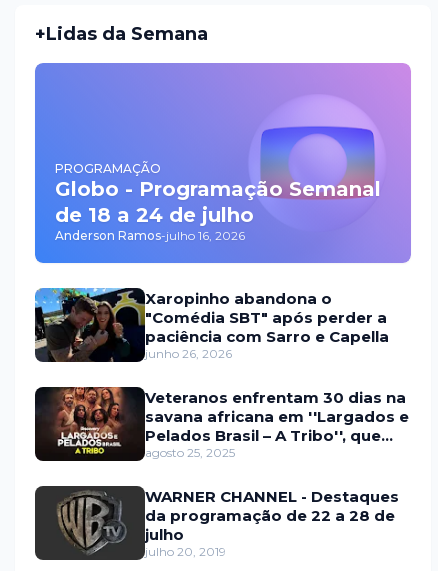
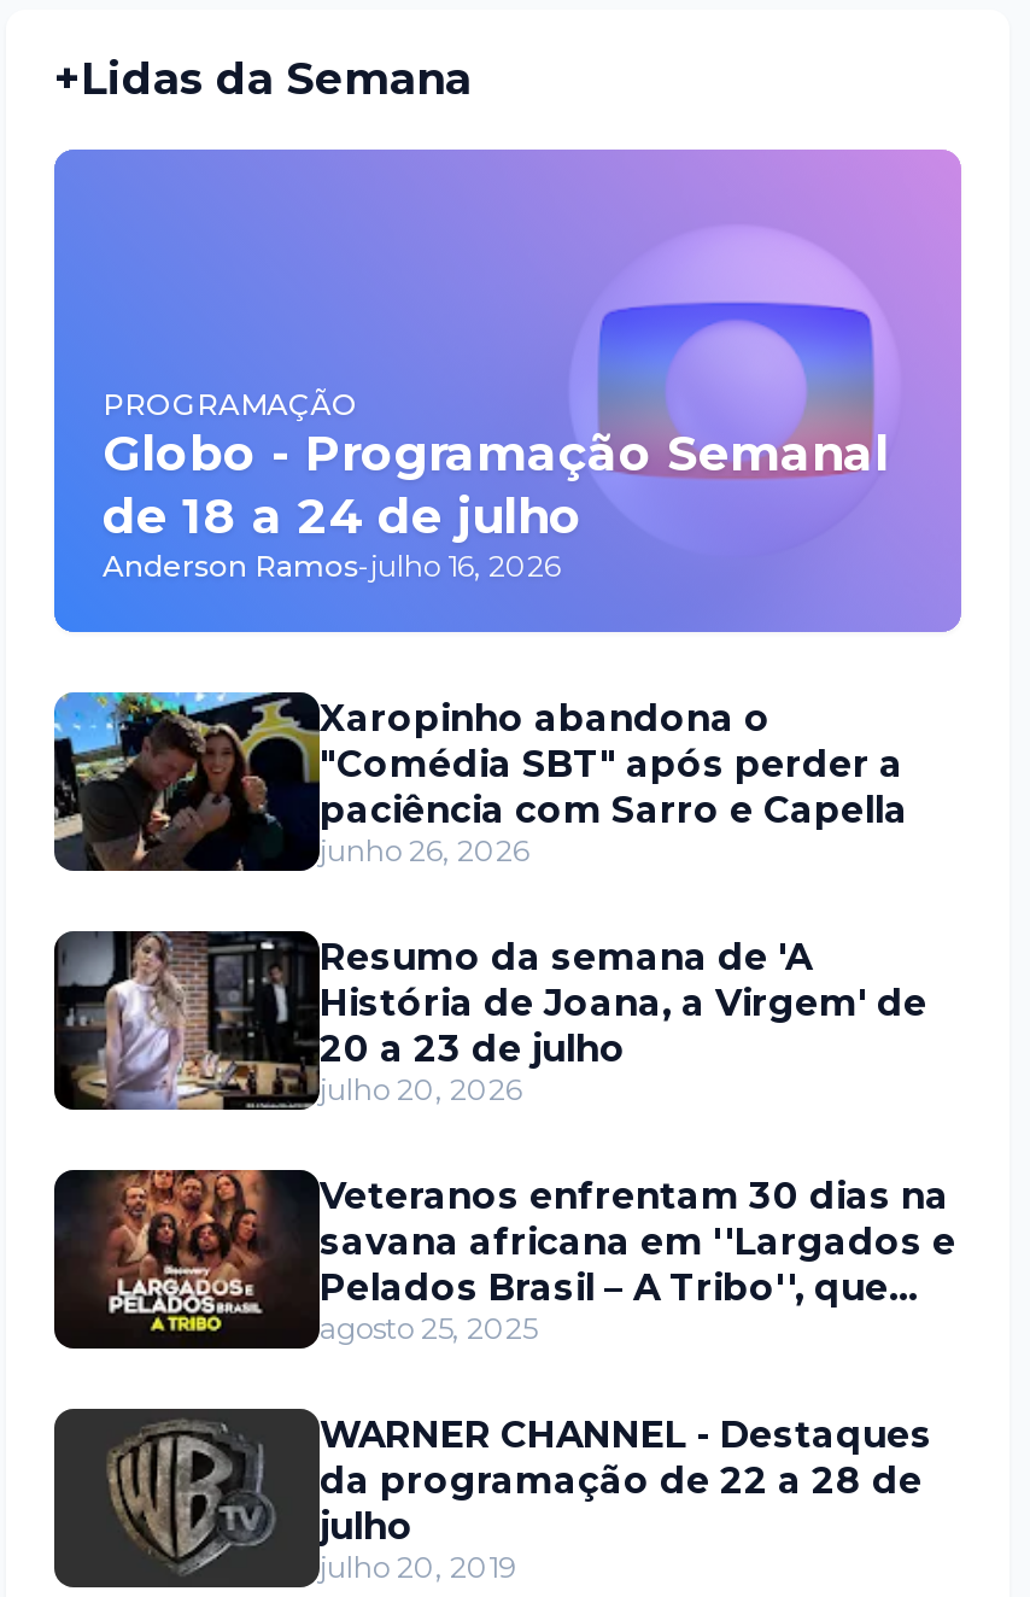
+ [image]
+ Resumo da semana de 'A
+ História de Joana, a Virgem' de
+ 20 a 23 de julho
+ julho 20, 2026
